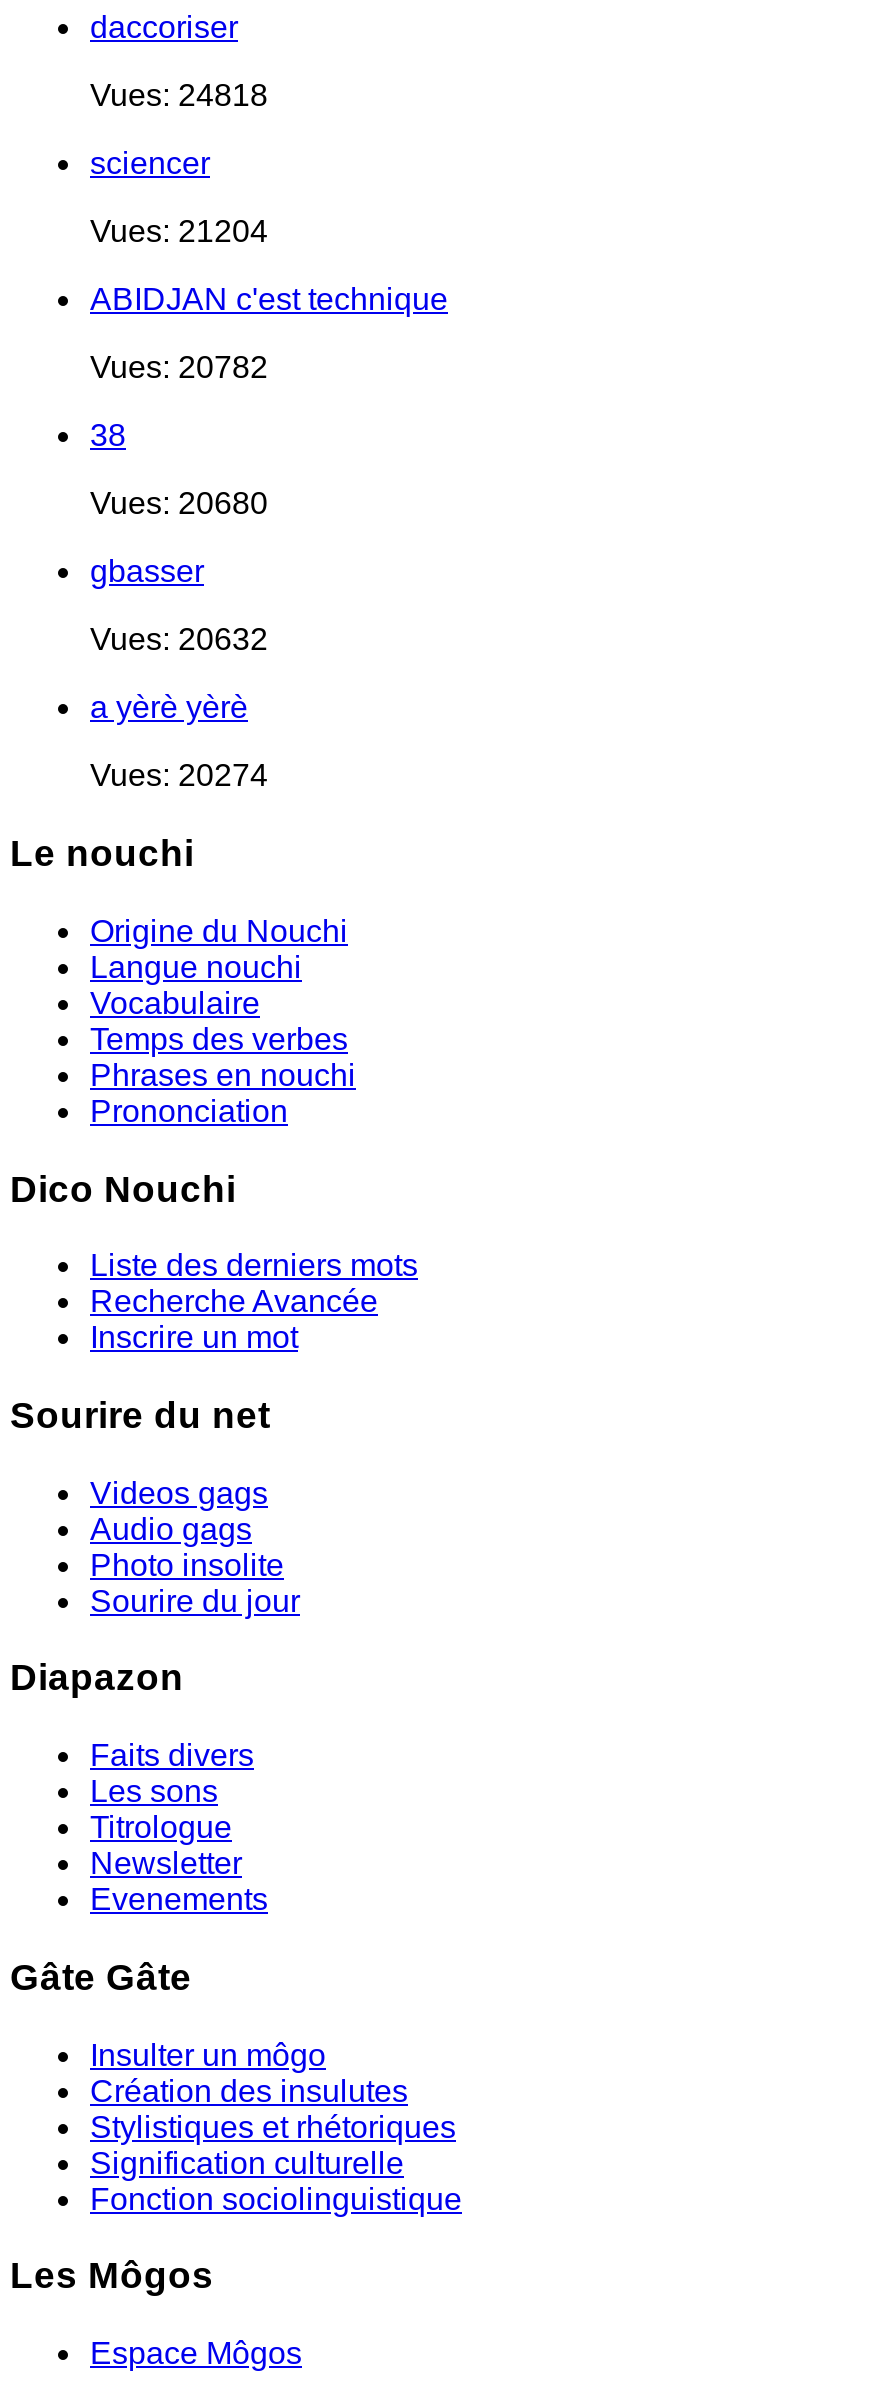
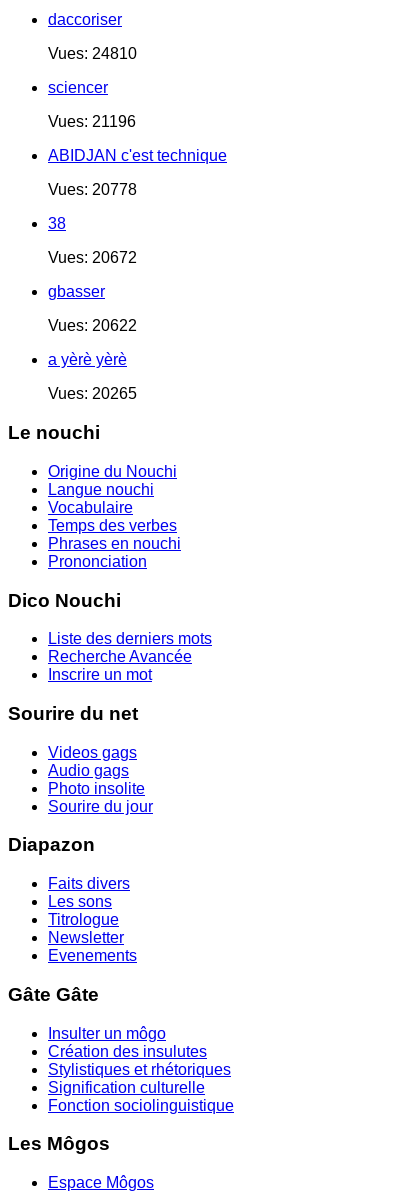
- Vues: 24818
+ Vues: 24810

- Vues: 21204
+ Vues: 21196

- Vues: 20782
+ Vues: 20778

- Vues: 20680
+ Vues: 20672

- Vues: 20632
+ Vues: 20622

- Vues: 20274
+ Vues: 20265
